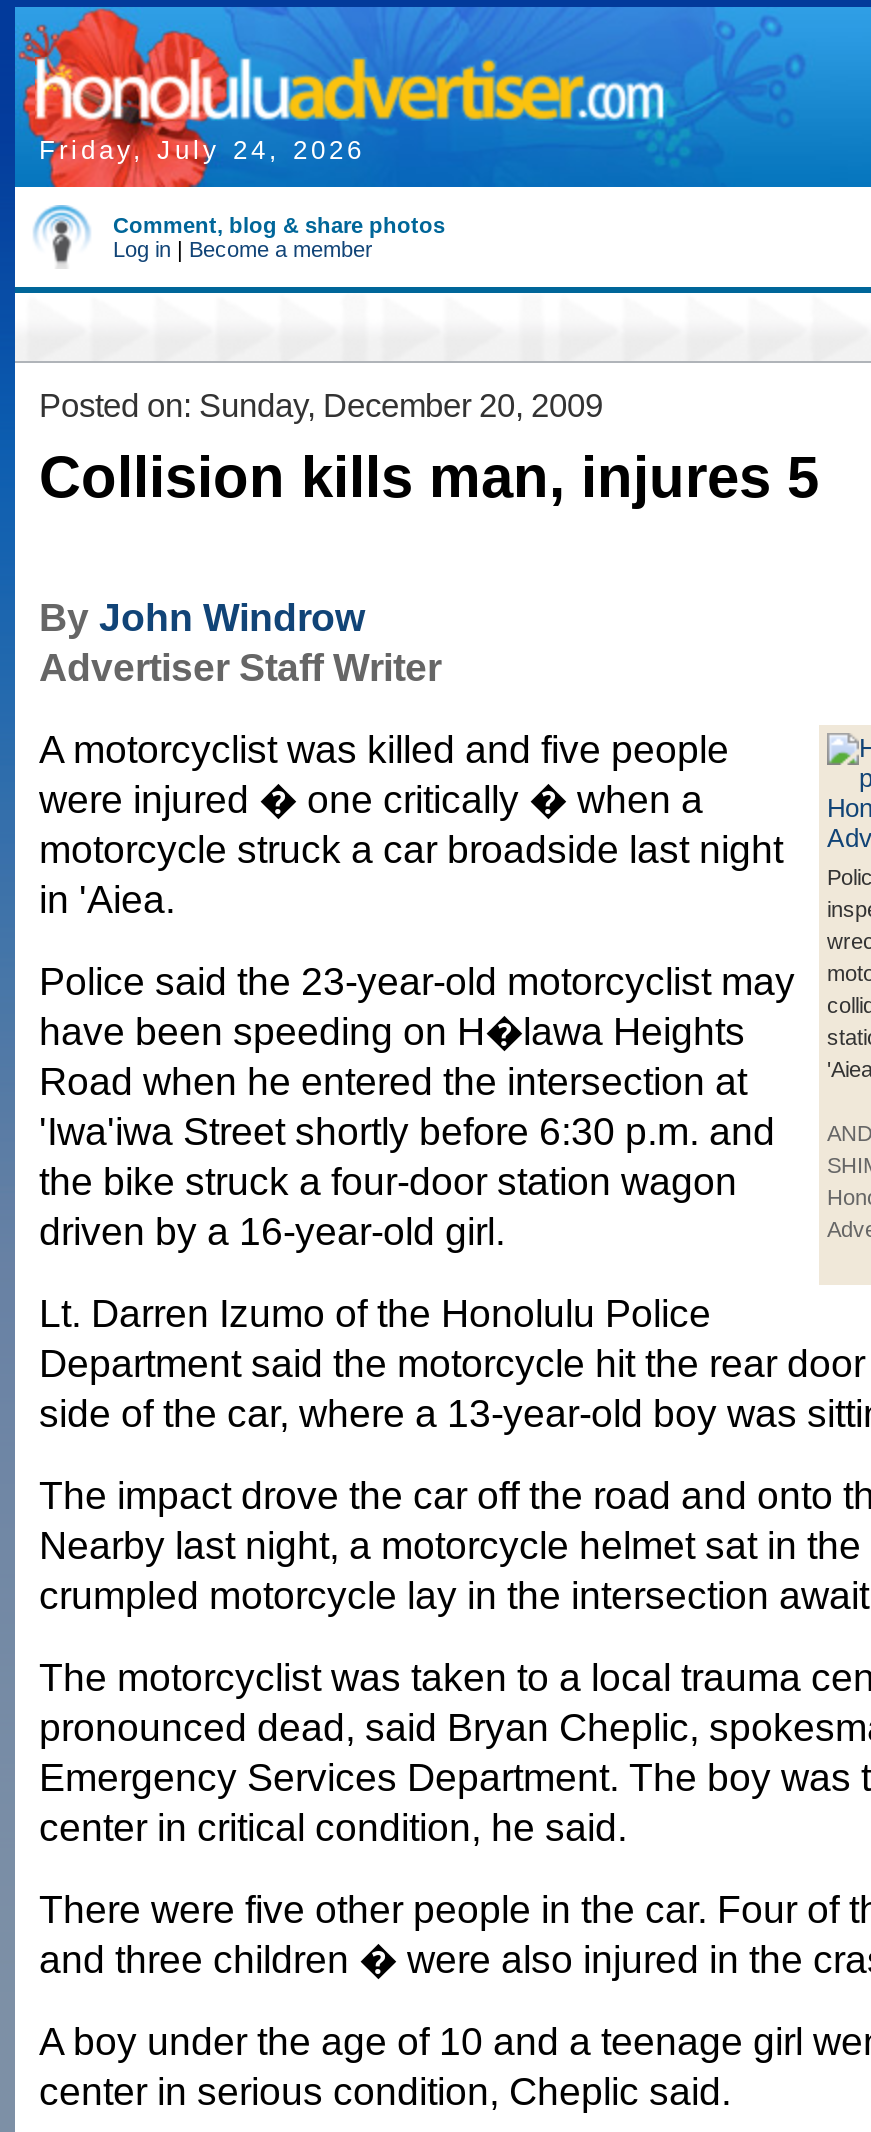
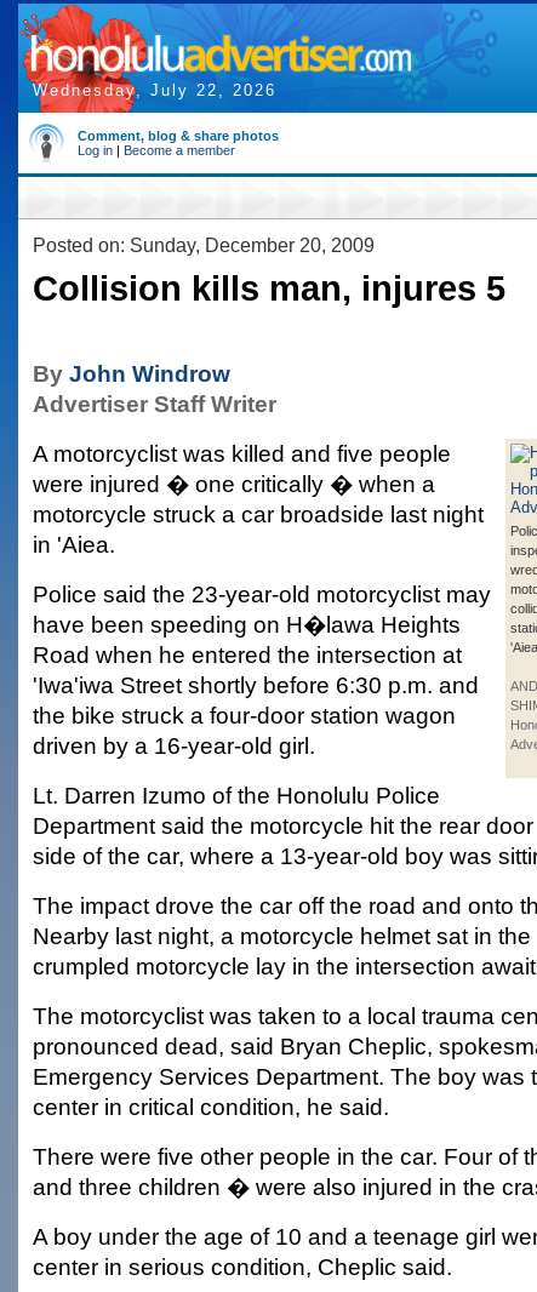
- Friday, July 24, 2026
+ Wednesday, July 22, 2026
